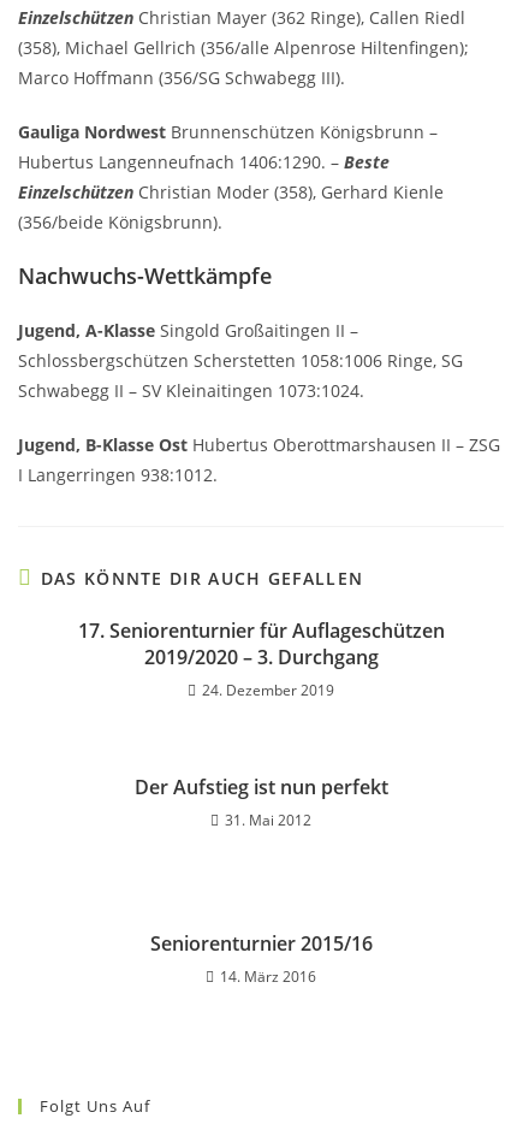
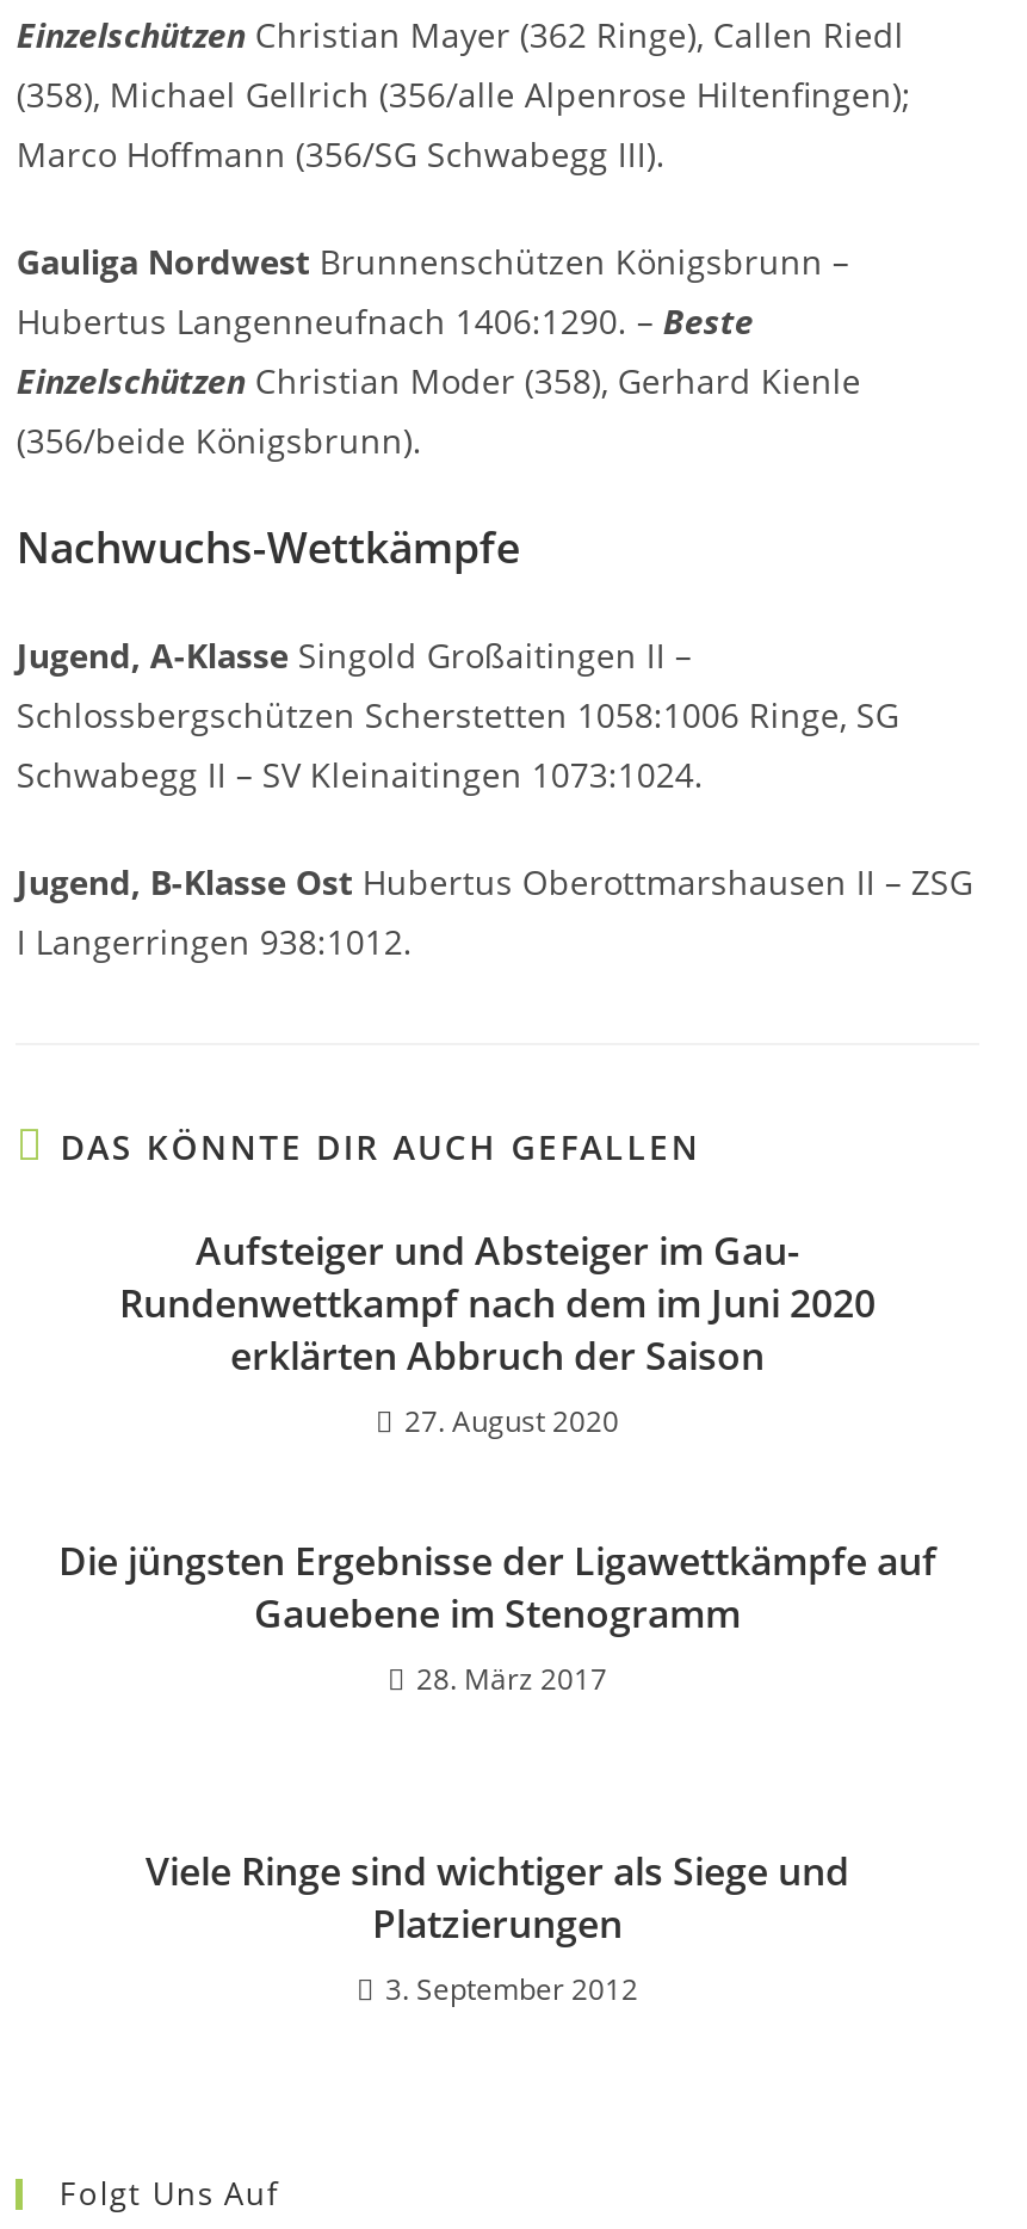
- 17. Seniorenturnier für Auflageschützen
- 2019/2020 – 3. Durchgang
- 24. Dezember 2019
+ Aufsteiger und Absteiger im Gau-
+ Rundenwettkampf nach dem im Juni 2020
+ erklärten Abbruch der Saison
+ 27. August 2020

- Der Aufstieg ist nun perfekt
- 31. Mai 2012
+ Die jüngsten Ergebnisse der Ligawettkämpfe auf
+ Gauebene im Stenogramm
+ 28. März 2017

- Seniorenturnier 2015/16
- 14. März 2016
+ Viele Ringe sind wichtiger als Siege und
+ Platzierungen
+ 3. September 2012
